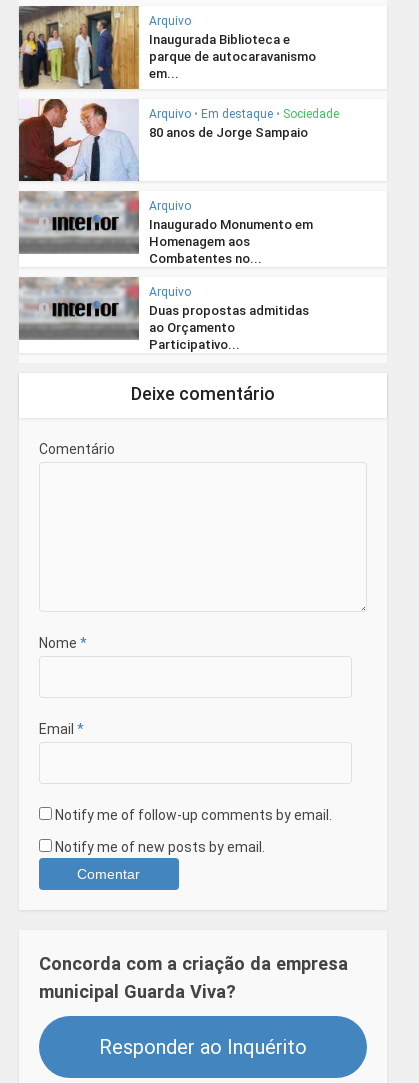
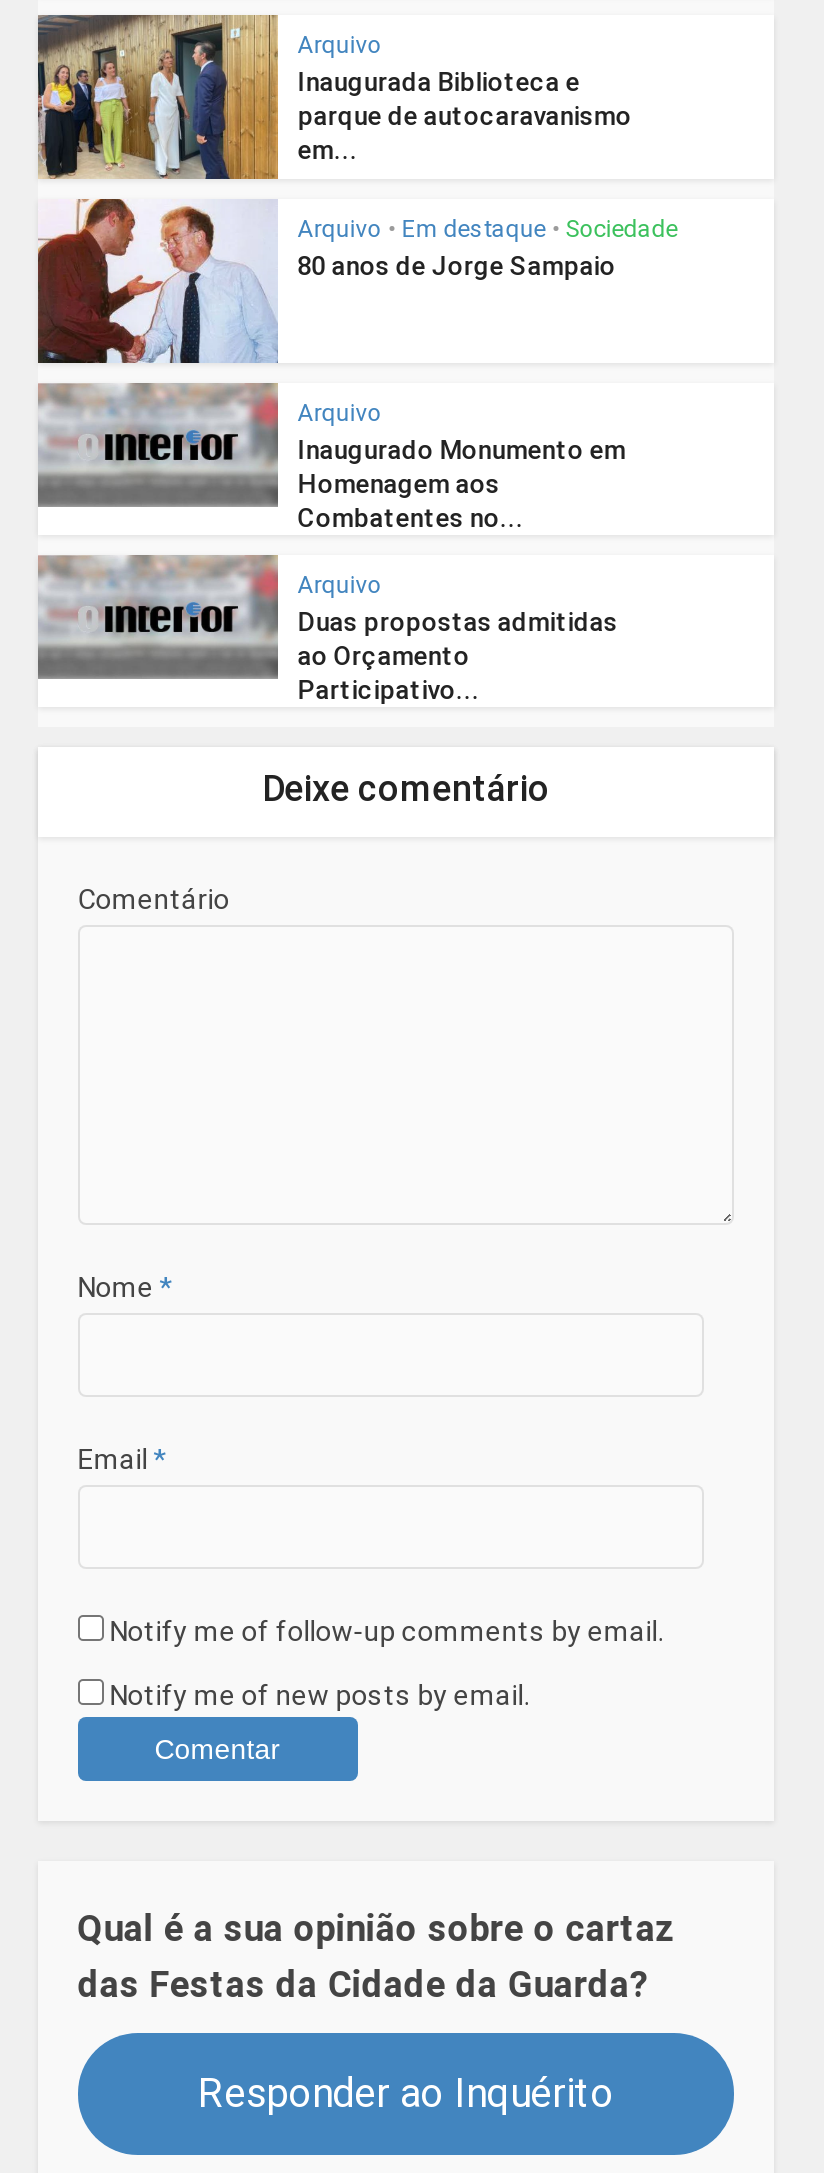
- Concorda com a criação da empresa
- municipal Guarda Viva?
+ Qual é a sua opinião sobre o cartaz
+ das Festas da Cidade da Guarda?
